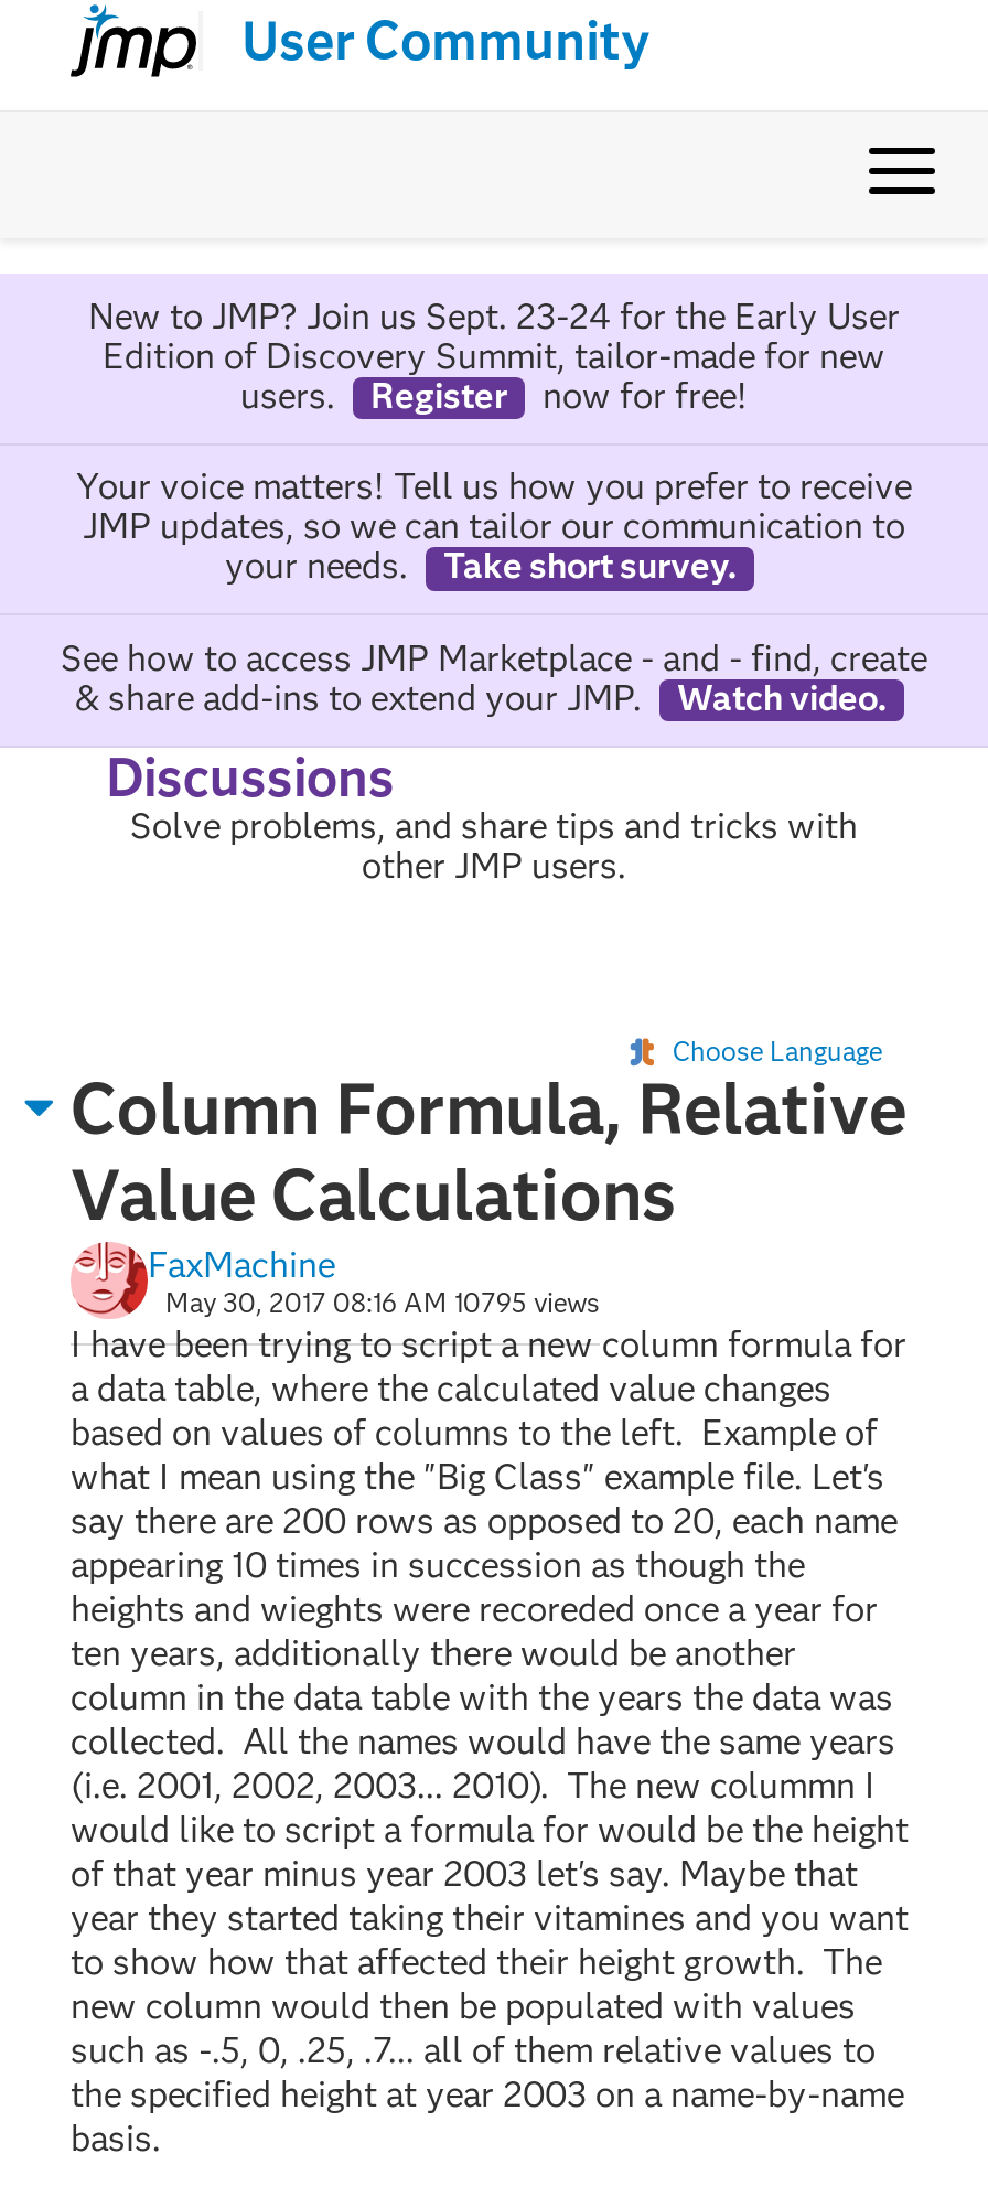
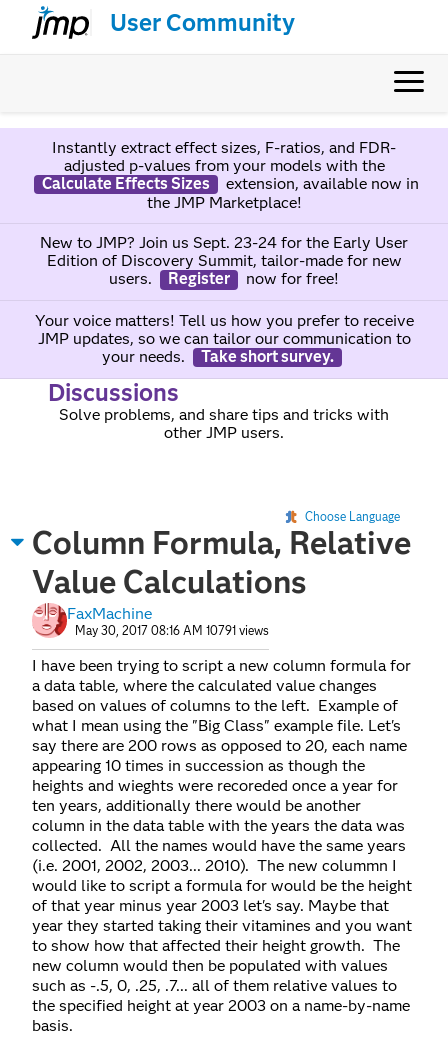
+ Instantly extract effect sizes, F-ratios, and FDR-
+ adjusted p-values from your models with the
+ Calculate Effects Sizes
+ extension, available now in
+ the JMP Marketplace!

moved down: New to JMP? Join us Sept. 23-24 for the Early User | Edition of Discovery Summit, tailor-made for new | users. | ... | your needs. | Take short survey.

- See how to access JMP Marketplace - and - find, create
- & share add-ins to extend your JMP.
- Watch video.

- May 30, 2017 08:16 AM 10795 views
+ May 30, 2017 08:16 AM 10791 views
